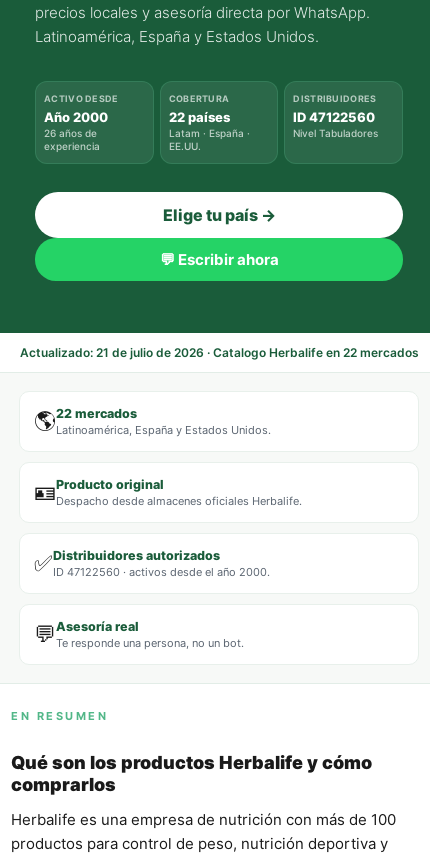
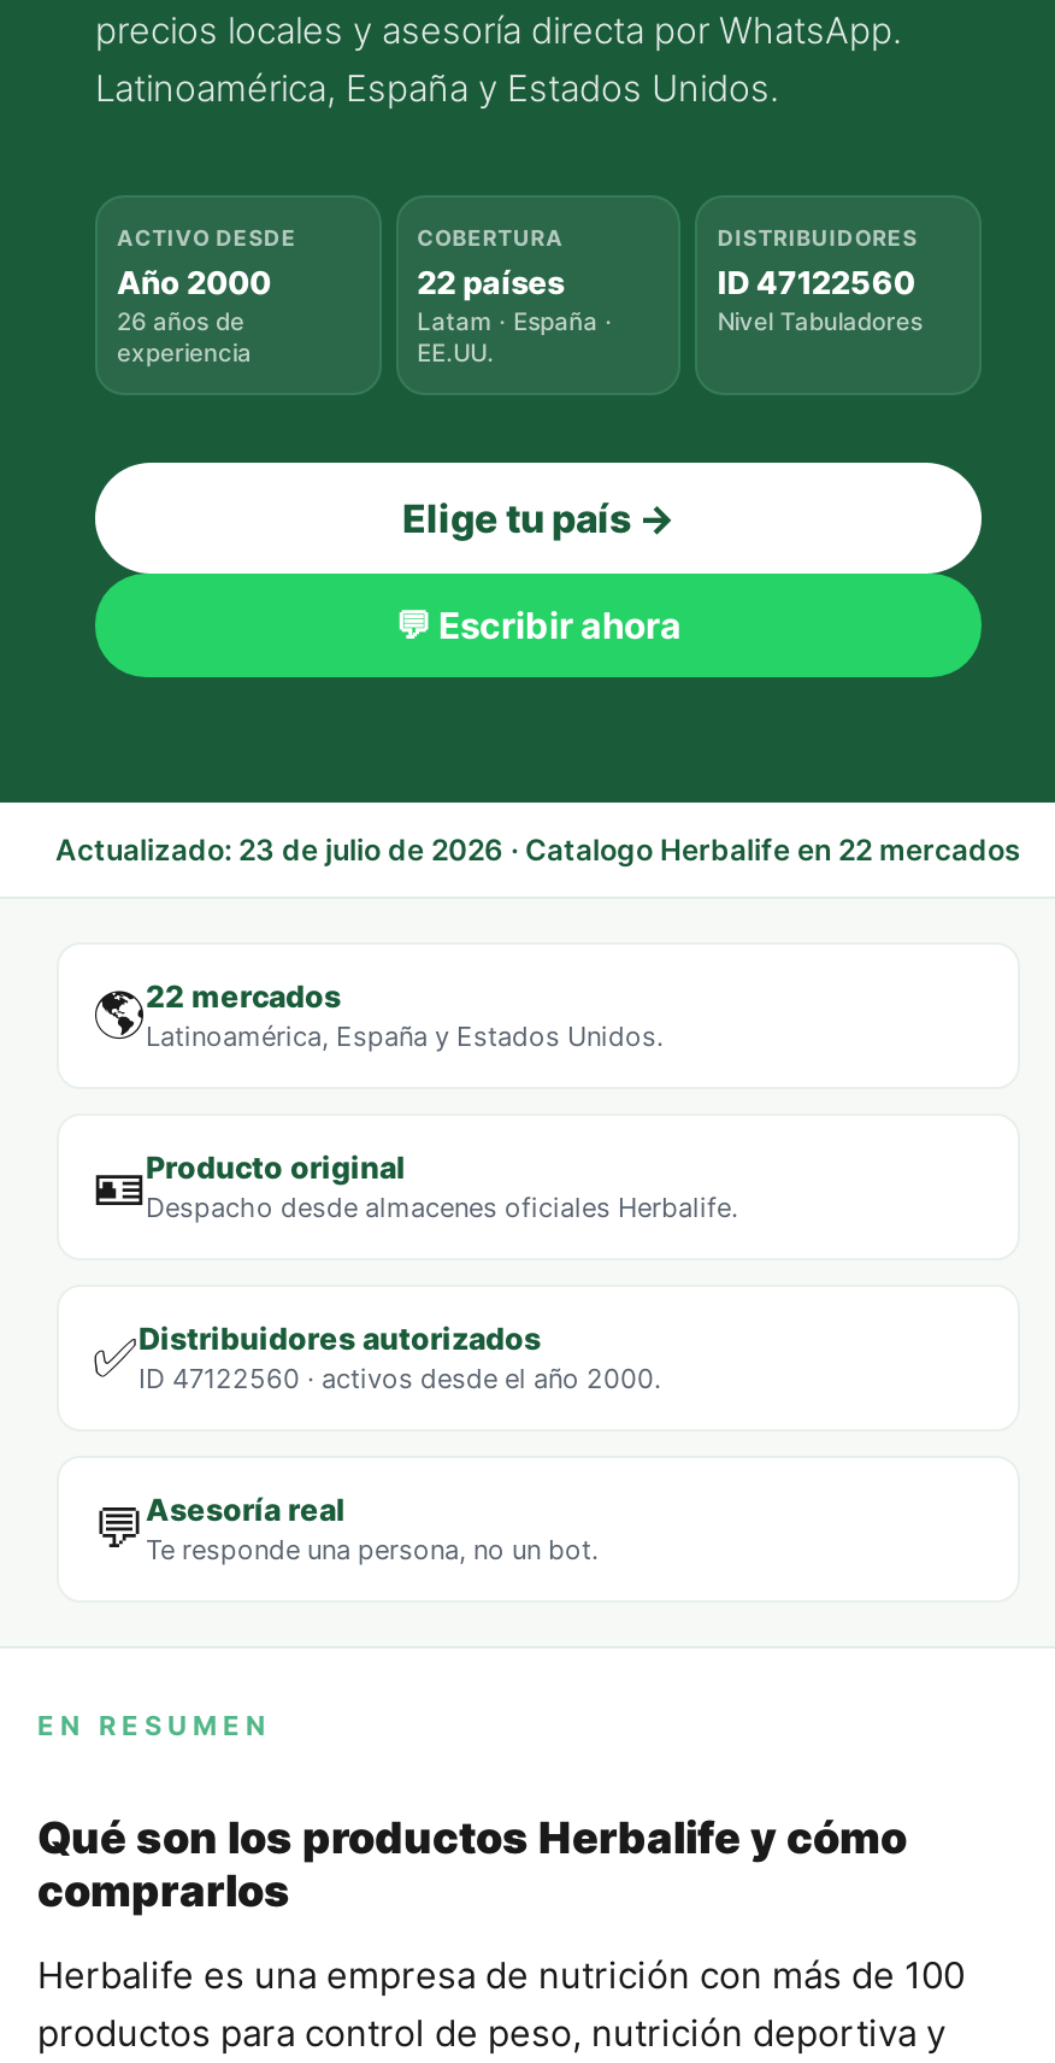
- Actualizado: 21 de julio de 2026 · Catalogo Herbalife en 22 mercados
+ Actualizado: 23 de julio de 2026 · Catalogo Herbalife en 22 mercados
